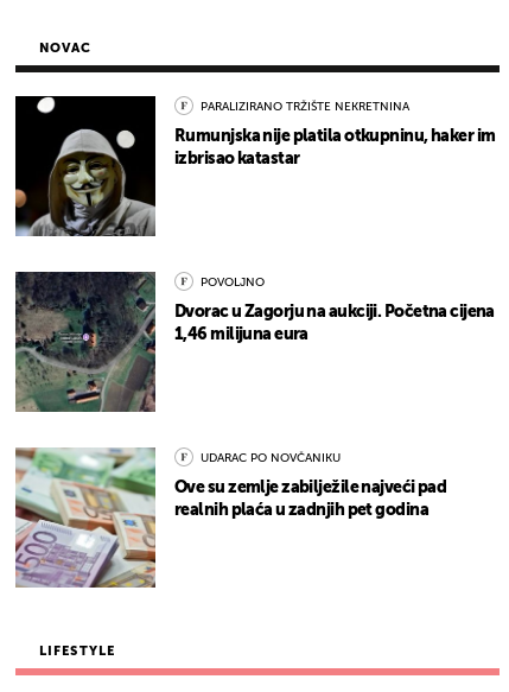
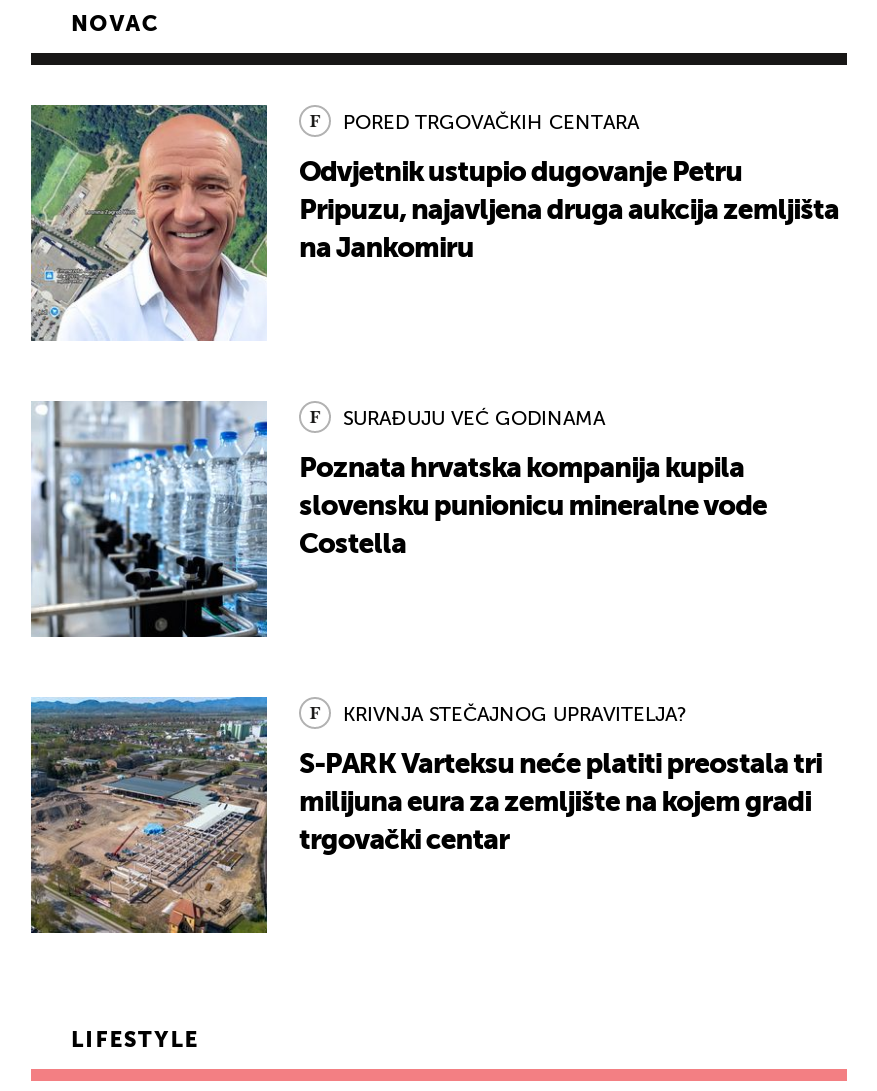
- [image]
- Rumunjska nije platila otkupninu, haker im
- izbrisao katastar
+ [image]
+ Odvjetnik ustupio dugovanje Petru
+ Pripuzu, najavljena druga aukcija zemljišta
+ na Jankomiru

- PARALIZIRANO TRŽIŠTE NEKRETNINA
+ PORED TRGOVAČKIH CENTARA

- [image]
- Dvorac u Zagorju na aukciji. Početna cijena
- 1,46 milijuna eura
+ [image]
+ Poznata hrvatska kompanija kupila
+ slovensku punionicu mineralne vode
+ Costella

- POVOLJNO
+ SURAĐUJU VEĆ GODINAMA

- [image]
- Ove su zemlje zabilježile najveći pad
- realnih plaća u zadnjih pet godina
+ [image]
+ S-PARK Varteksu neće platiti preostala tri
+ milijuna eura za zemljište na kojem gradi
+ trgovački centar

- UDARAC PO NOVČANIKU
+ KRIVNJA STEČAJNOG UPRAVITELJA?
